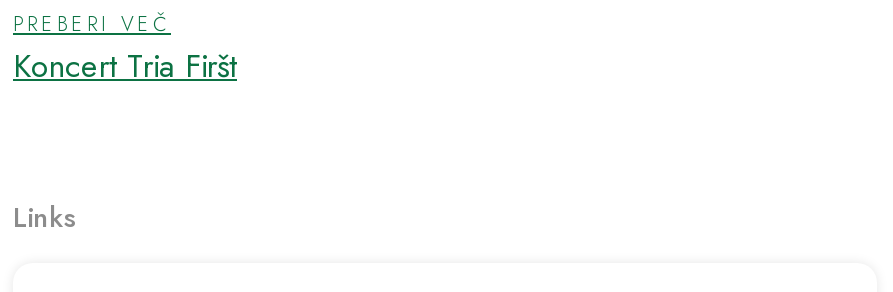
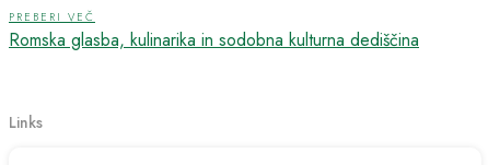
- Koncert Tria Firšt
+ Romska glasba, kulinarika in sodobna kulturna dediščina
